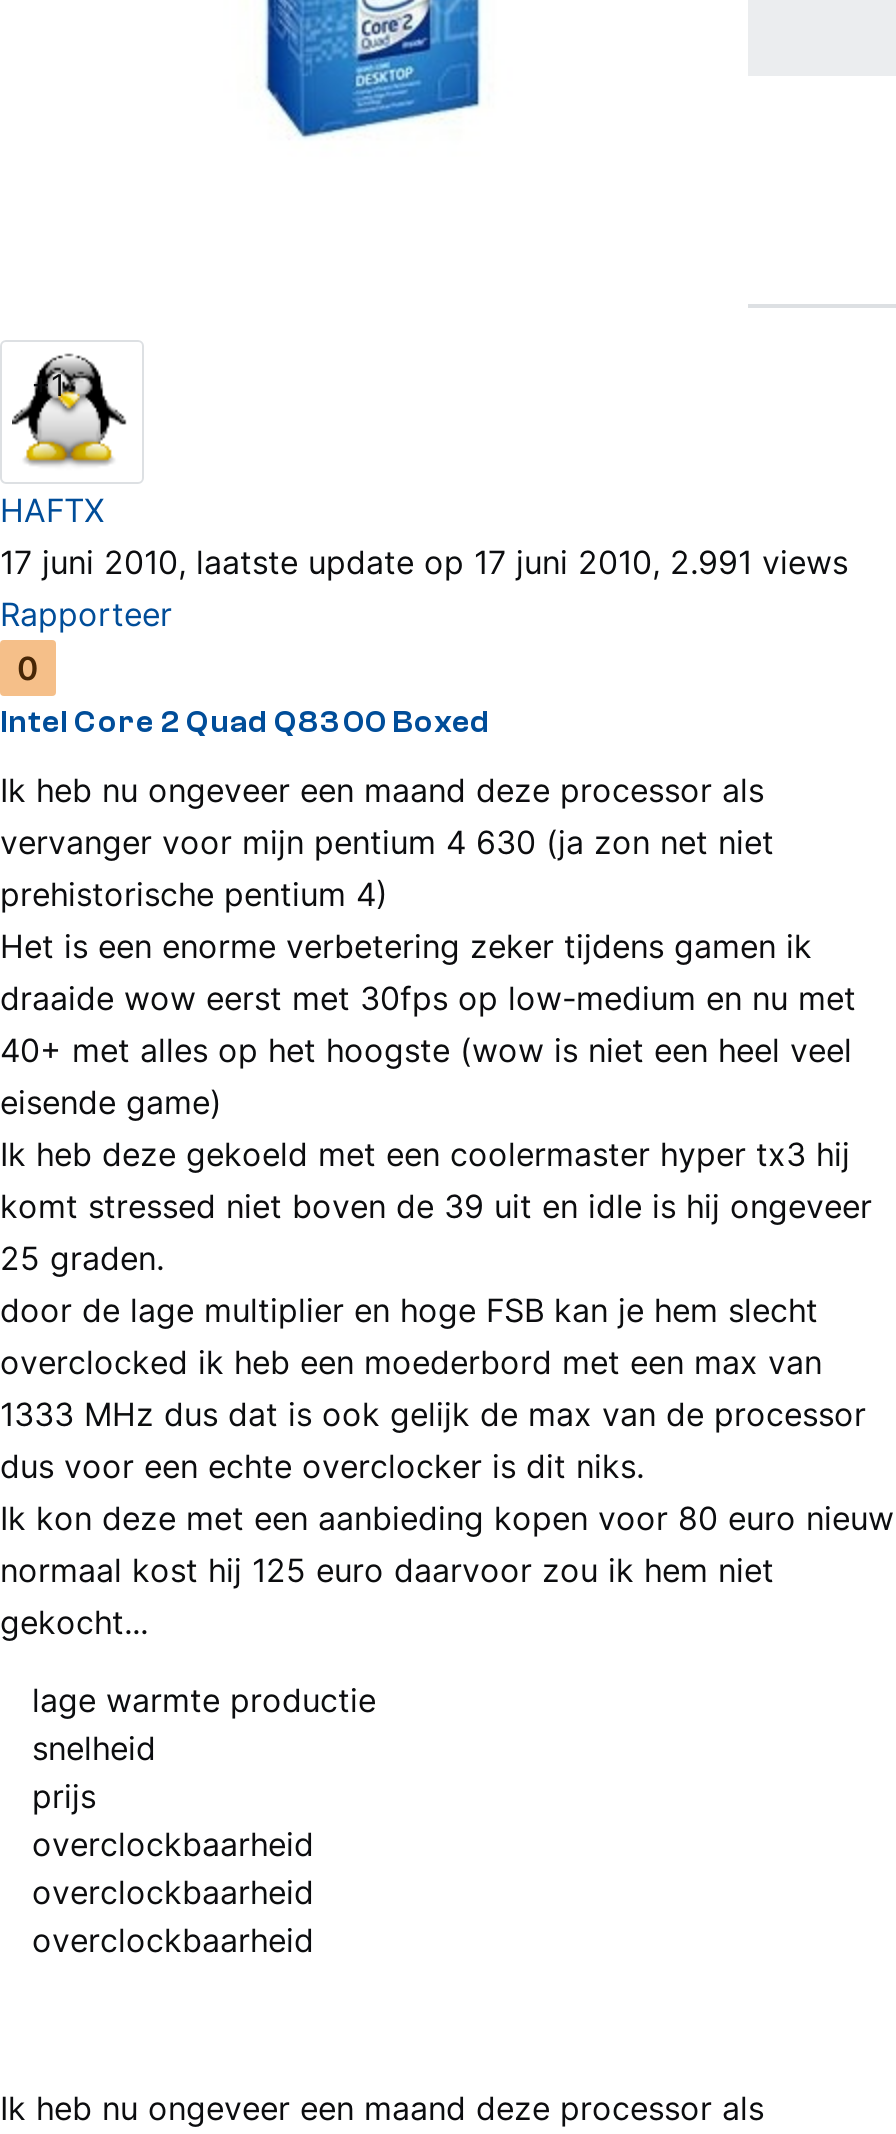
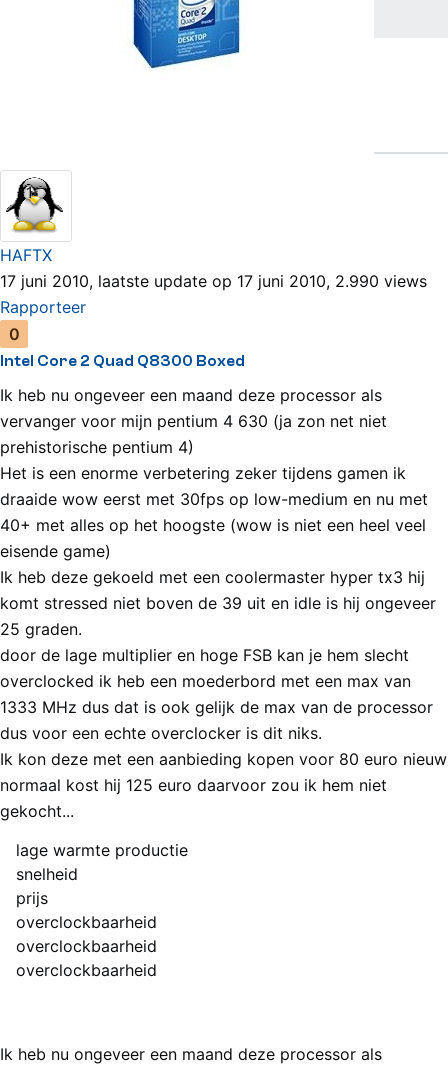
- 17 juni 2010, laatste update op 17 juni 2010, 2.991 views
+ 17 juni 2010, laatste update op 17 juni 2010, 2.990 views
